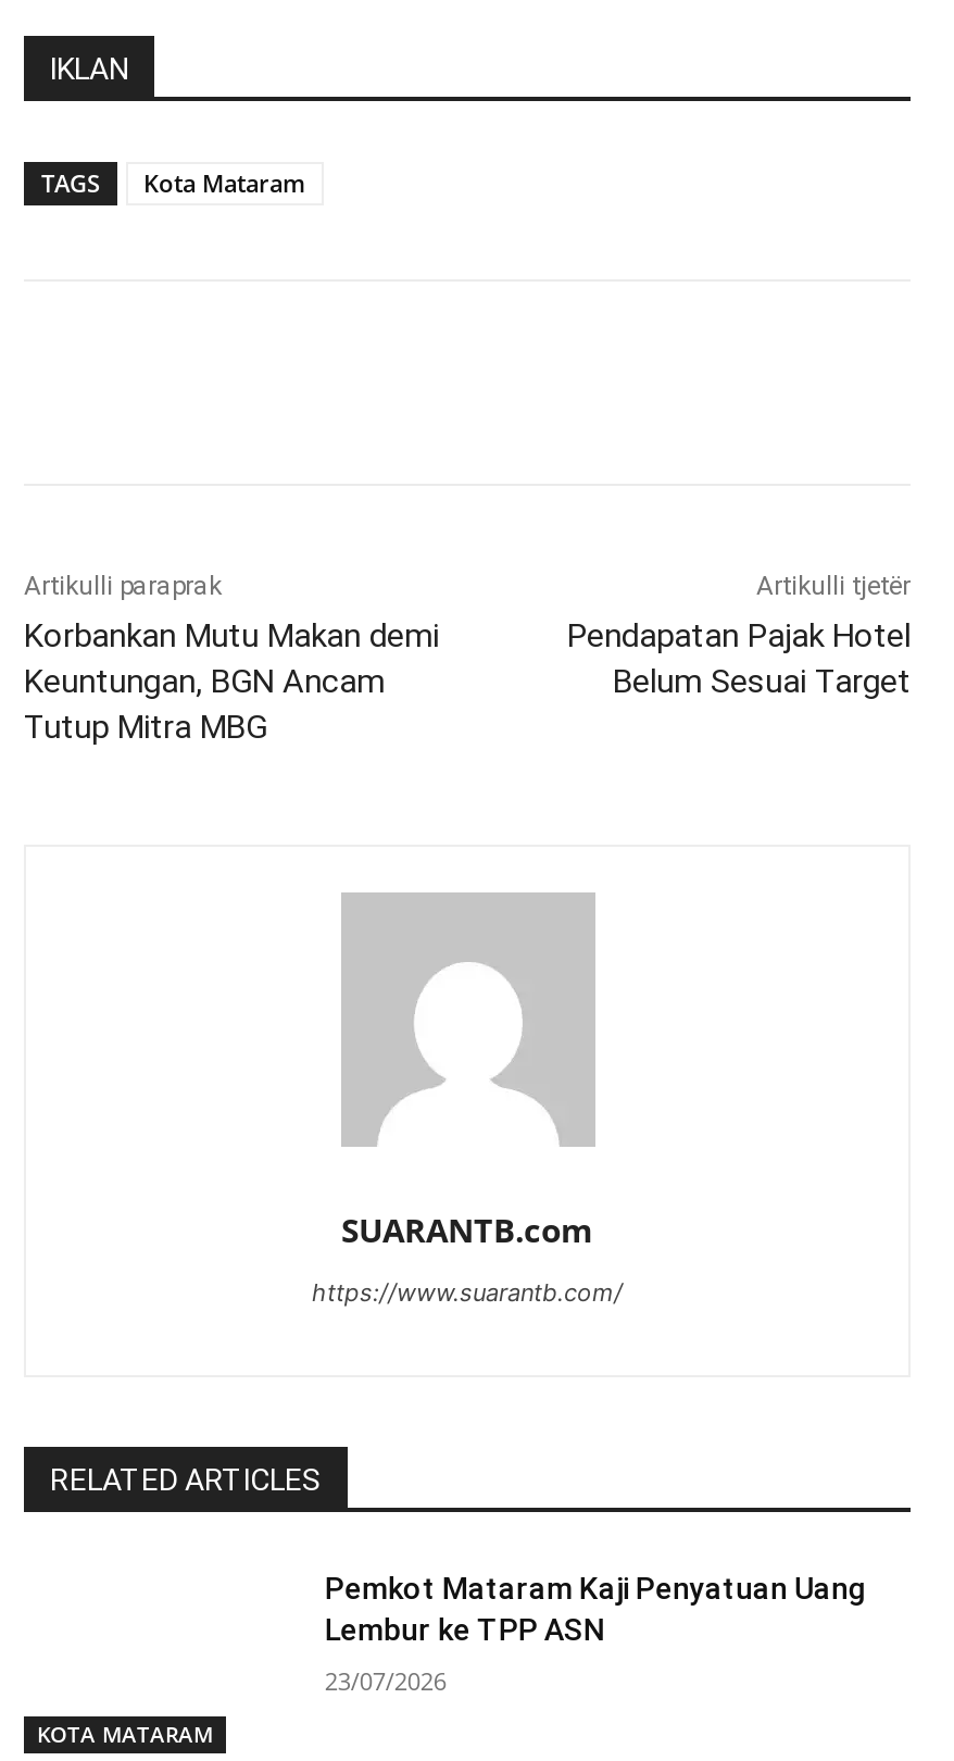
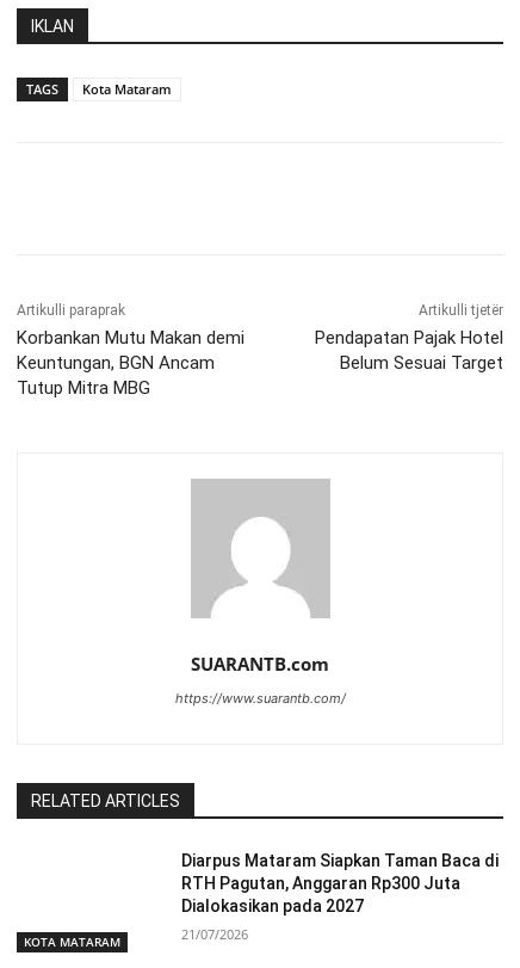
- Pemkot Mataram Kaji Penyatuan Uang
- Lembur ke TPP ASN
+ Diarpus Mataram Siapkan Taman Baca di
+ RTH Pagutan, Anggaran Rp300 Juta
+ Dialokasikan pada 2027

- 23/07/2026
+ 21/07/2026
